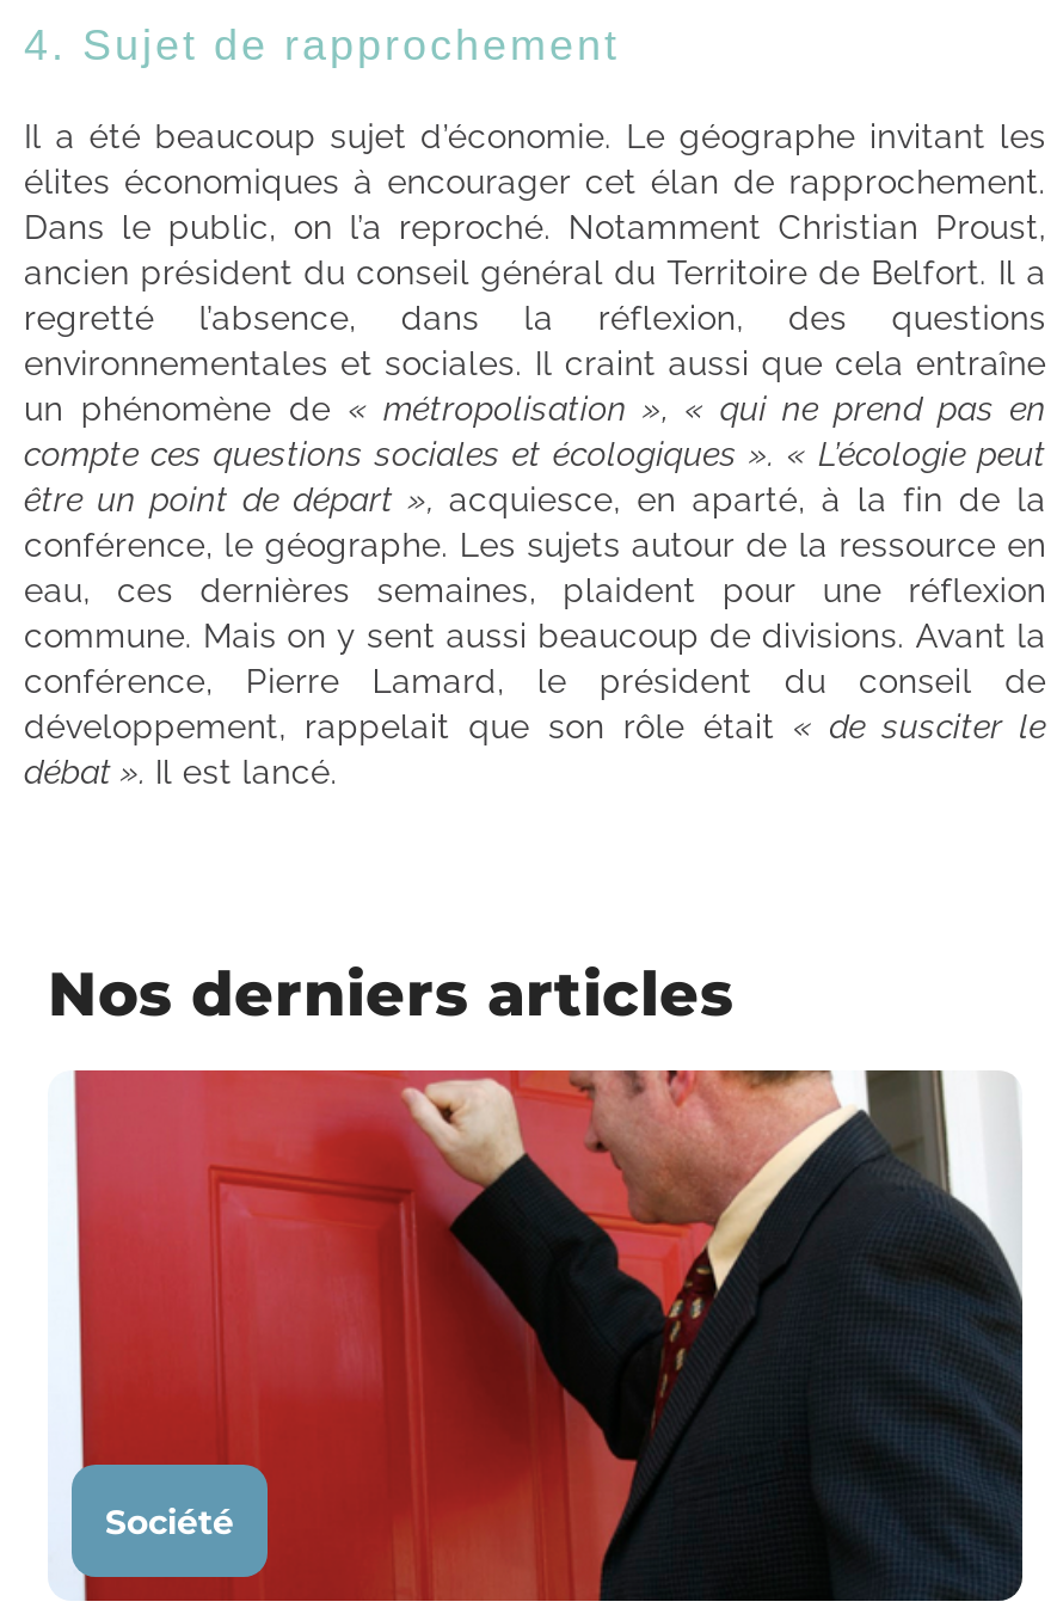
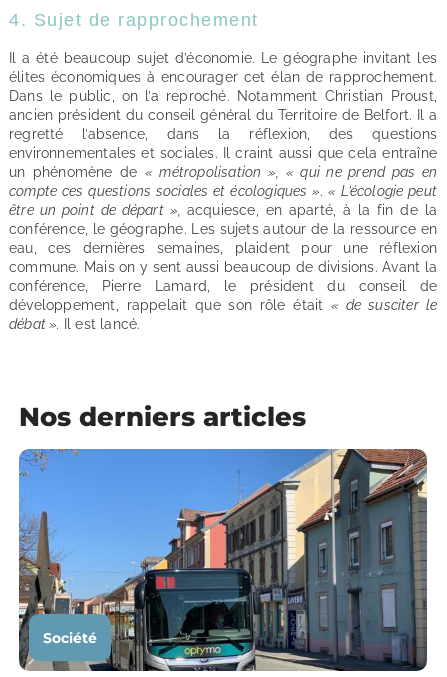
- [image]
+ [image]
